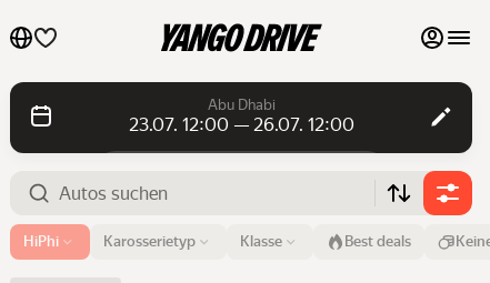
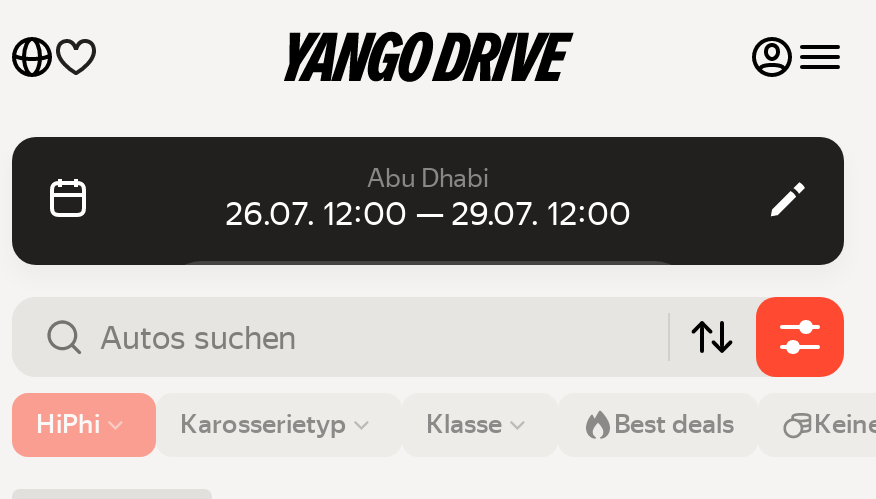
- 23.07. 12:00 — 26.07. 12:00
+ 26.07. 12:00 — 29.07. 12:00
